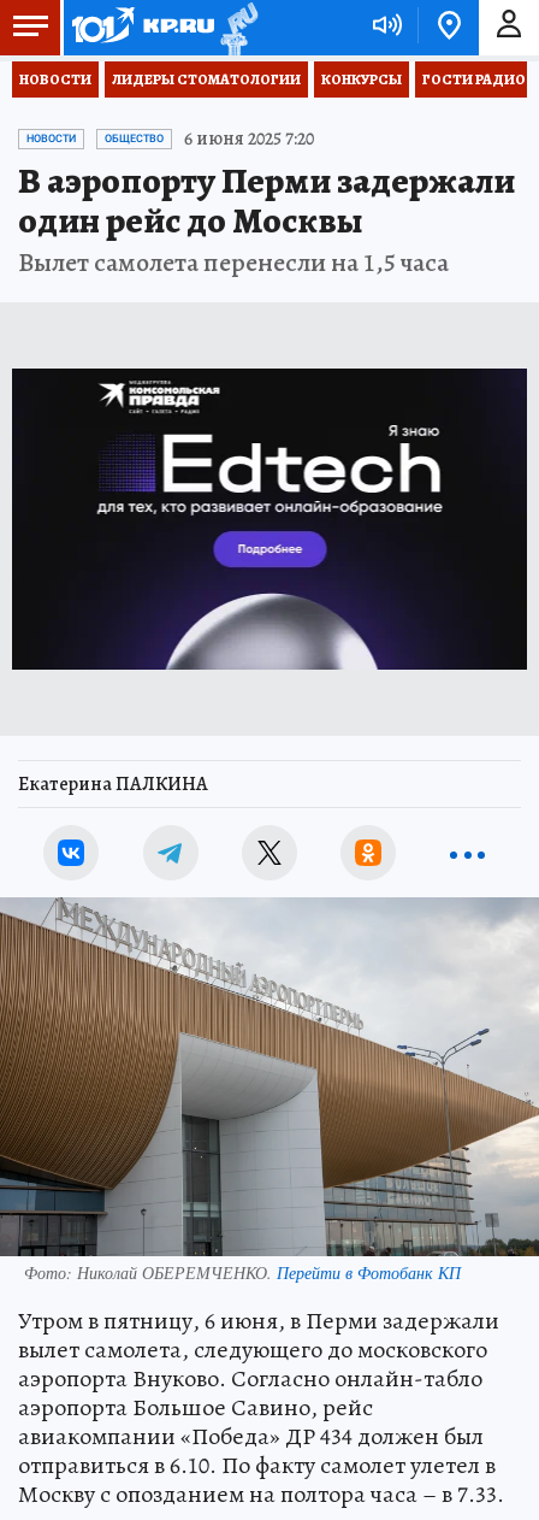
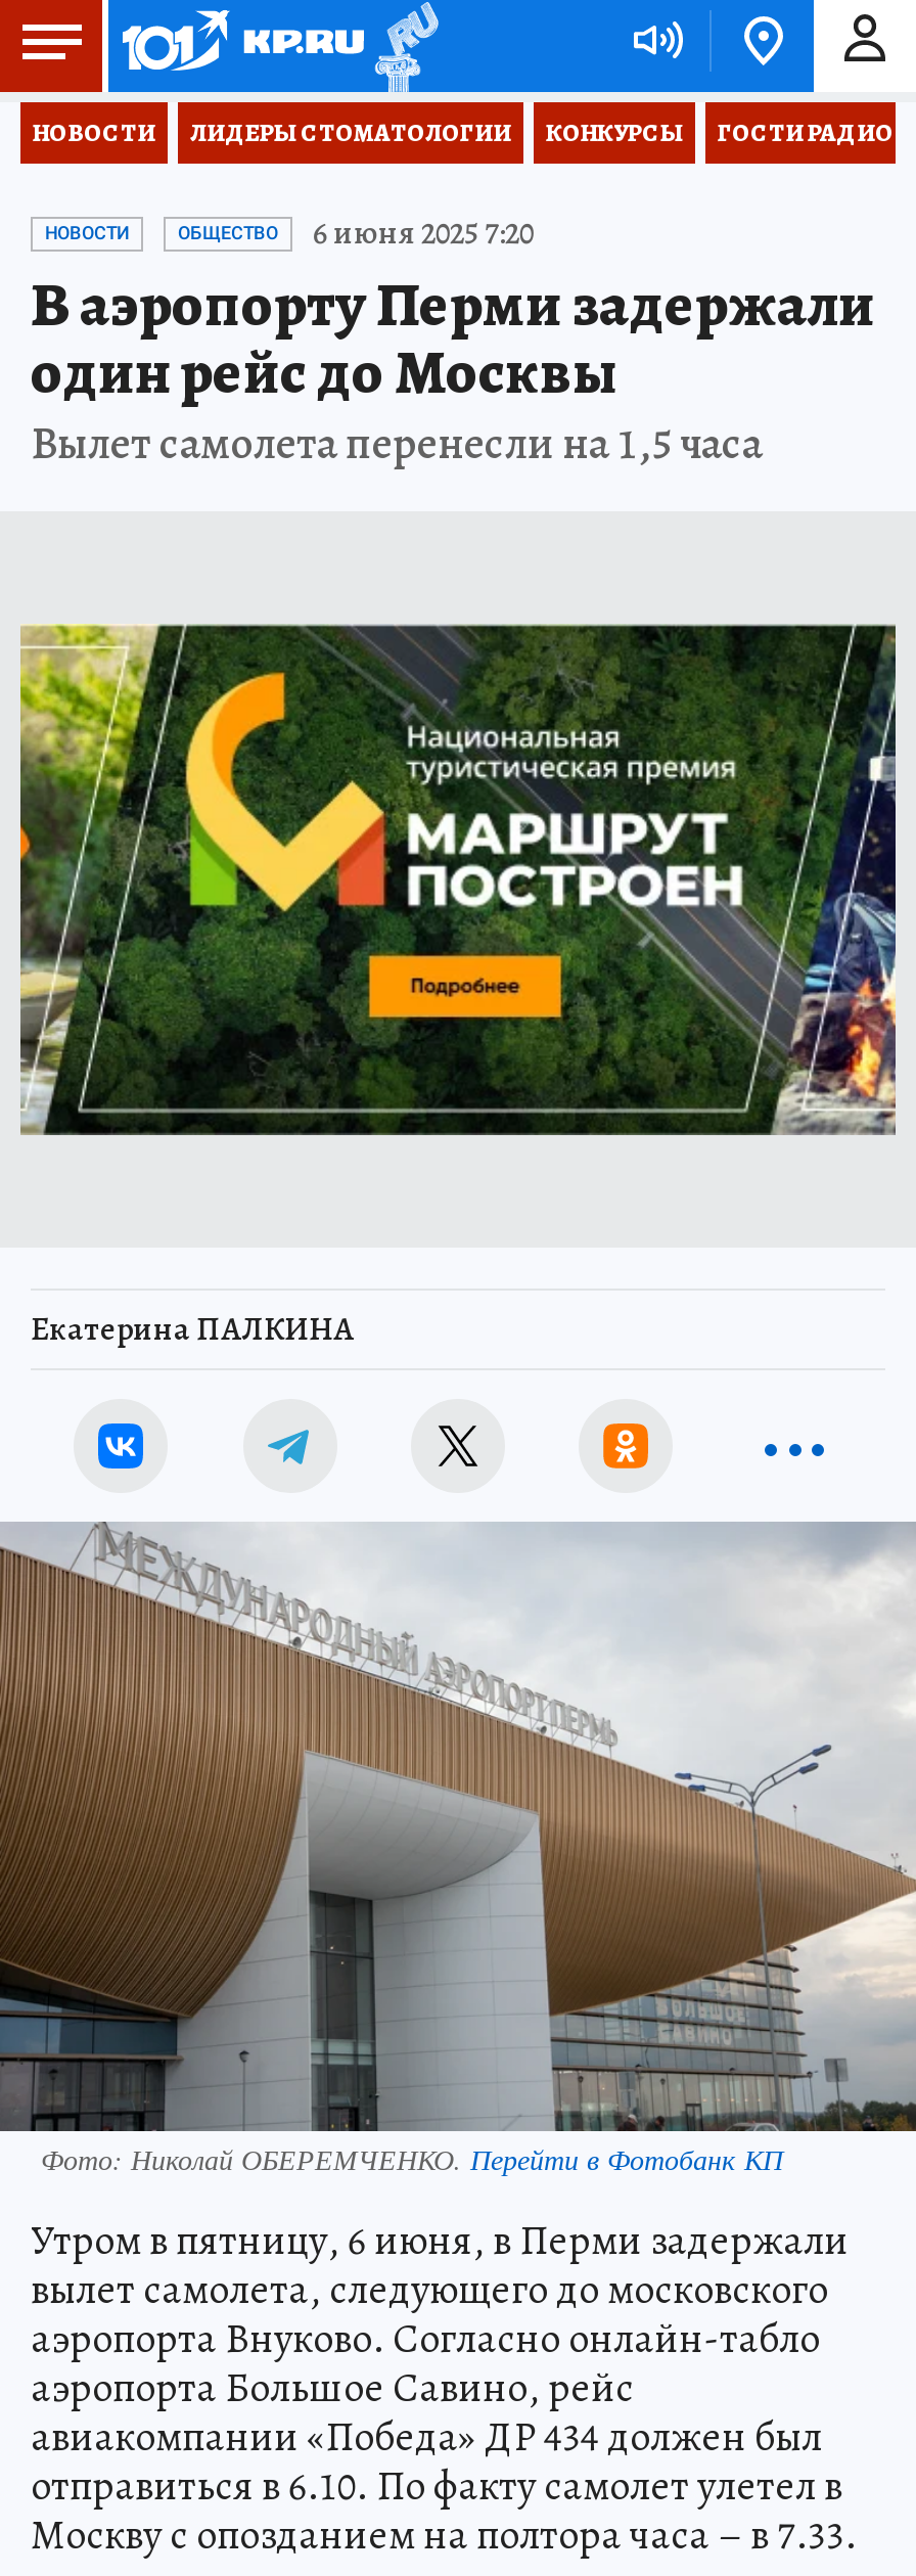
- [image]
+ [image]
